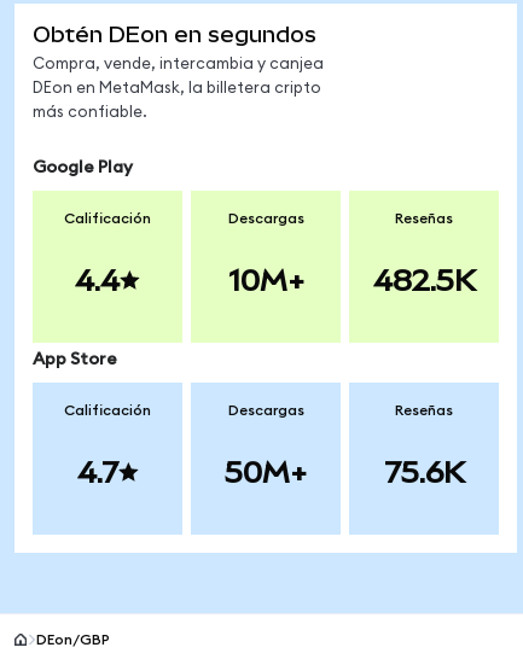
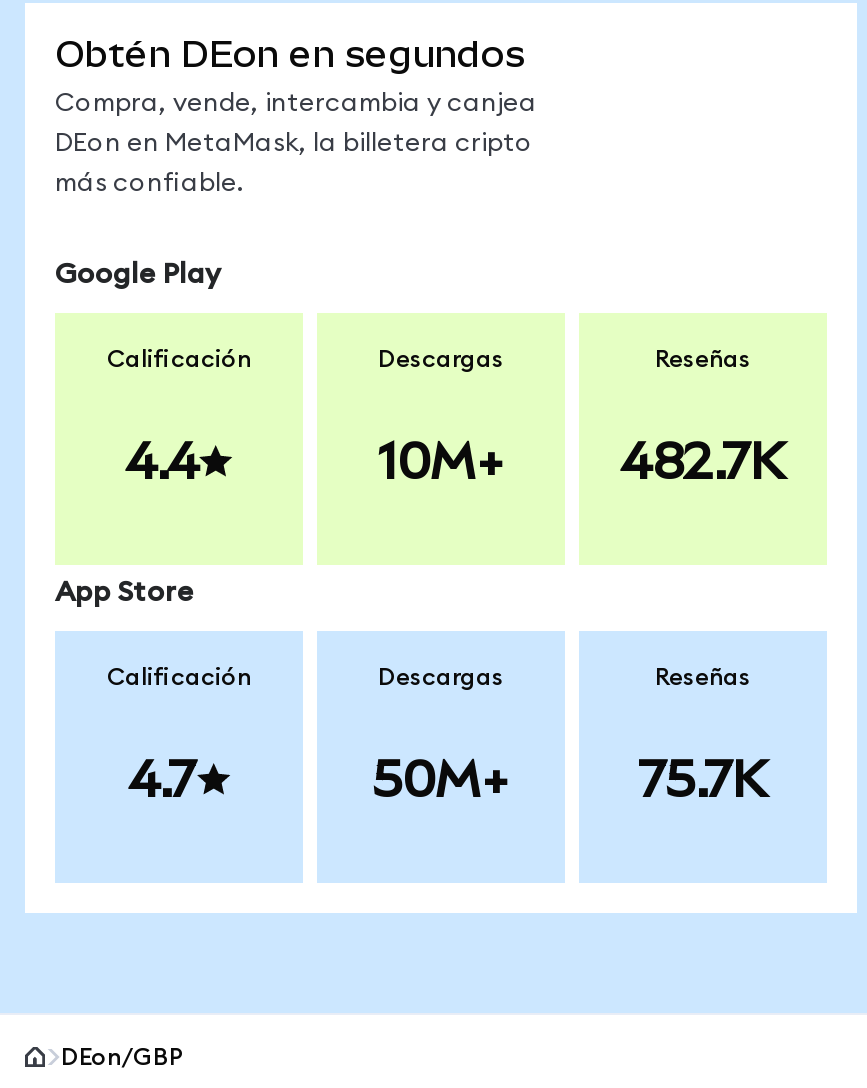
- 482.5K
+ 482.7K

- 75.6K
+ 75.7K
